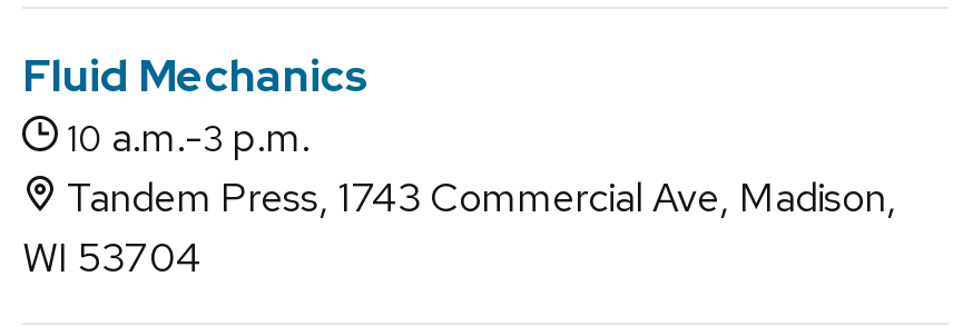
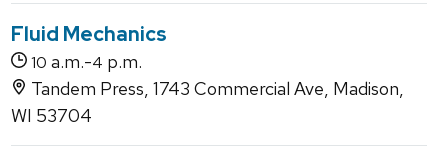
- 10 a.m.-3 p.m.
+ 10 a.m.-4 p.m.
